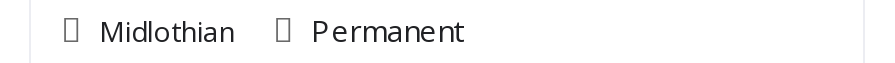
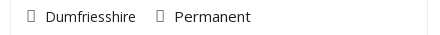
- Midlothian
+ Dumfriesshire
